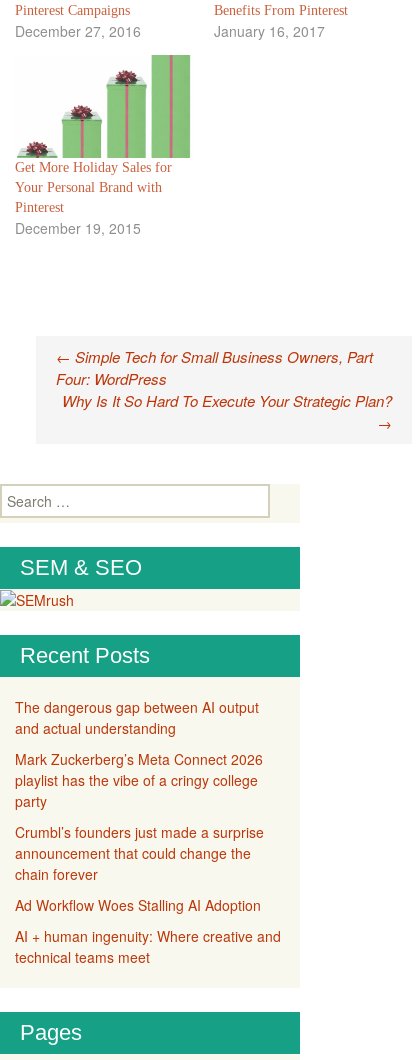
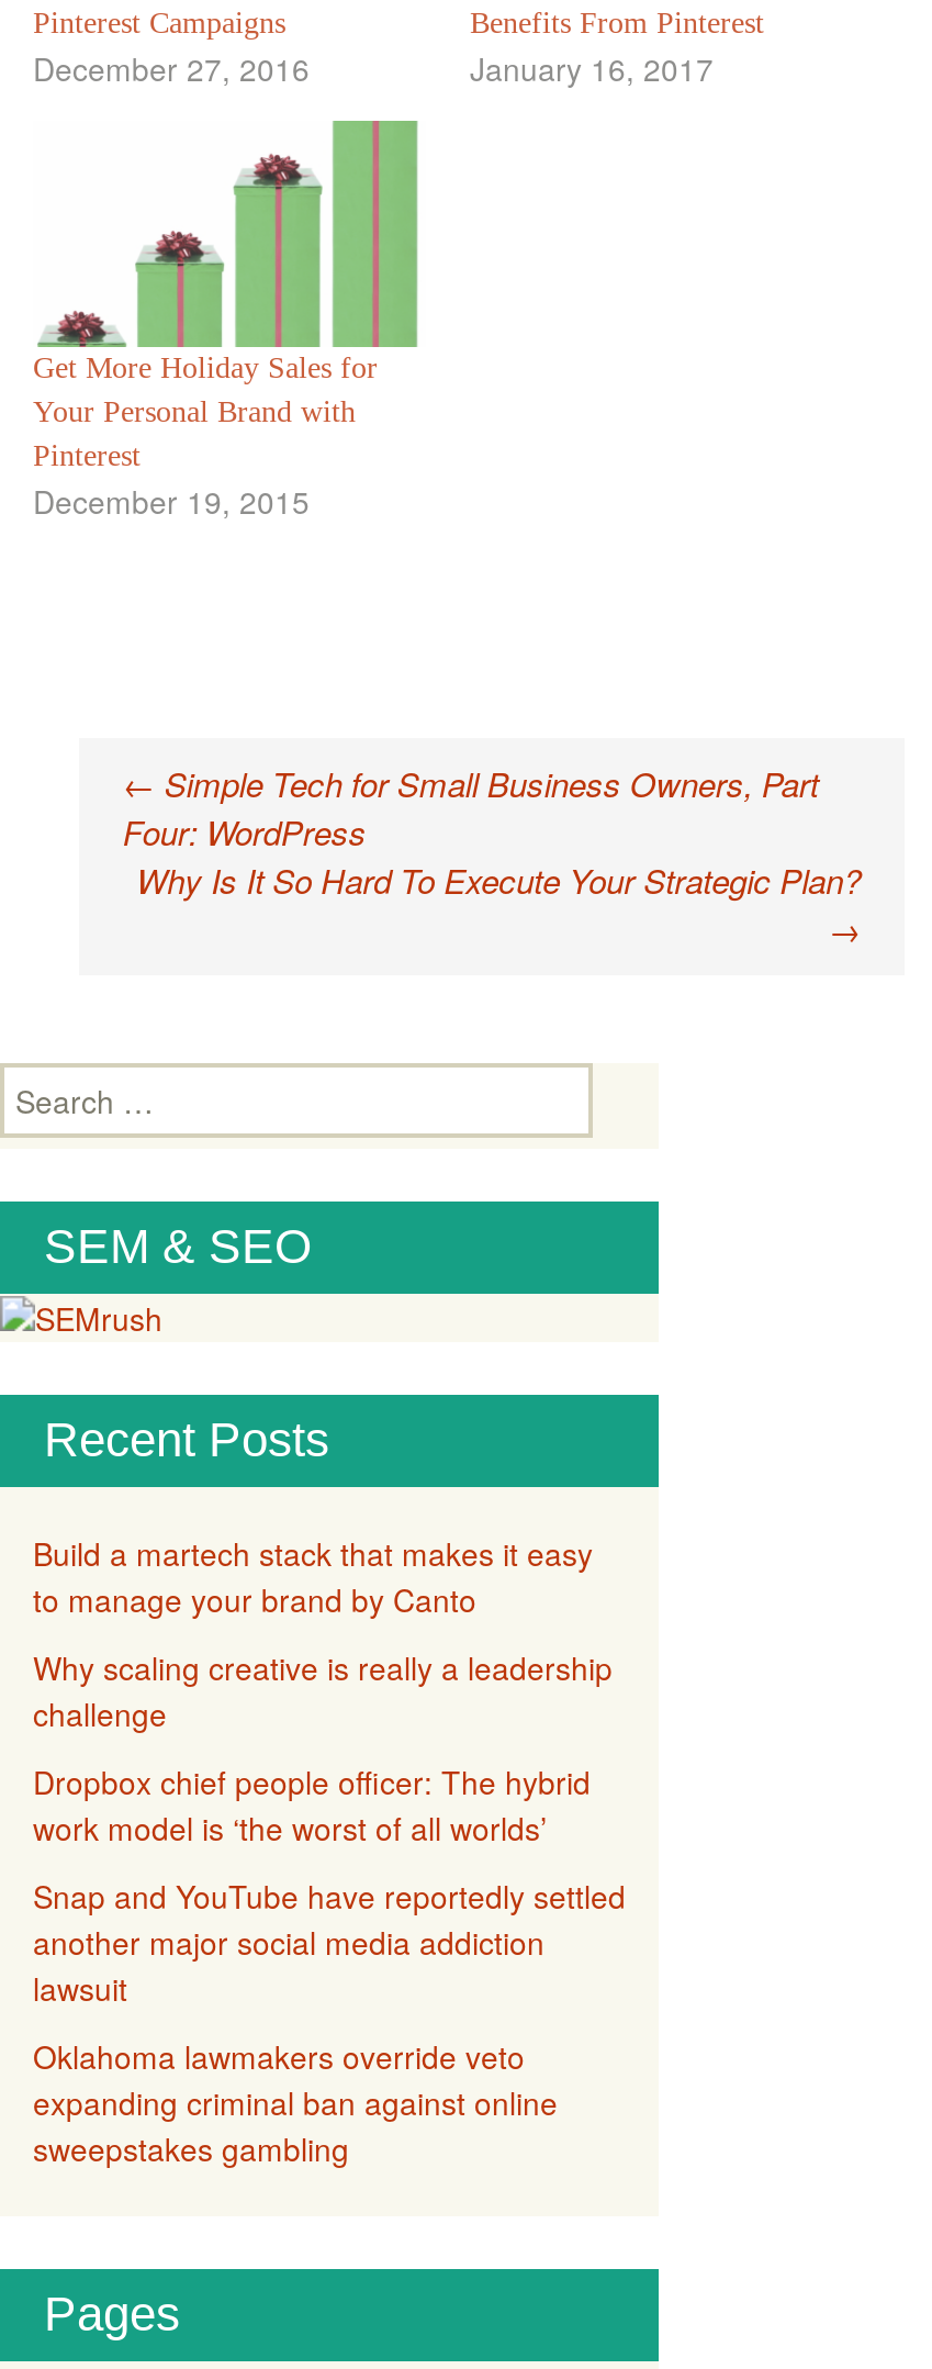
- The dangerous gap between AI output
- and actual understanding
+ Build a martech stack that makes it easy
+ to manage your brand by Canto

- Mark Zuckerberg’s Meta Connect 2026
- playlist has the vibe of a cringy college
- party
+ Why scaling creative is really a leadership
+ challenge

- Crumbl’s founders just made a surprise
- announcement that could change the
- chain forever
+ Dropbox chief people officer: The hybrid
+ work model is ‘the worst of all worlds’

- Ad Workflow Woes Stalling AI Adoption
+ Snap and YouTube have reportedly settled
+ another major social media addiction
+ lawsuit

- AI + human ingenuity: Where creative and
- technical teams meet
+ Oklahoma lawmakers override veto
+ expanding criminal ban against online
+ sweepstakes gambling
